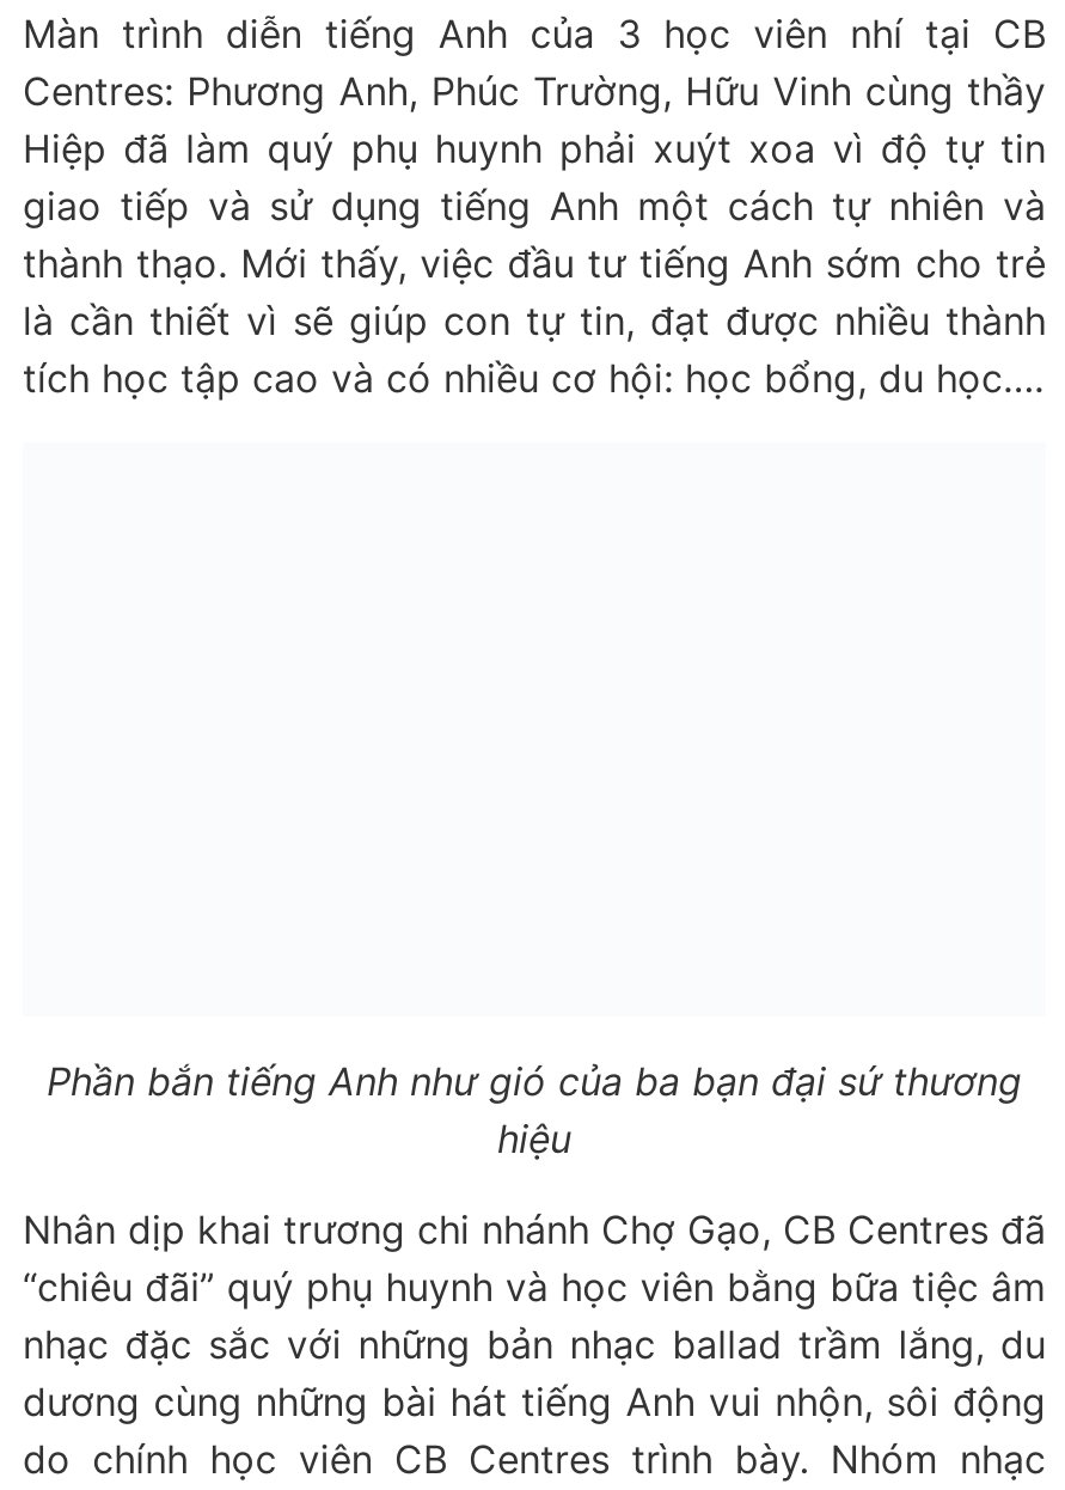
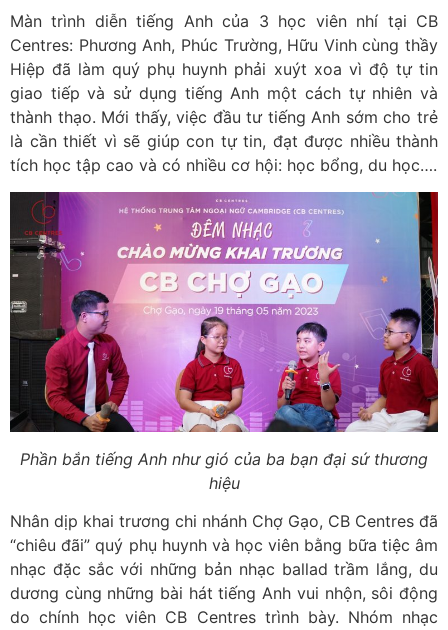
+ [image]
